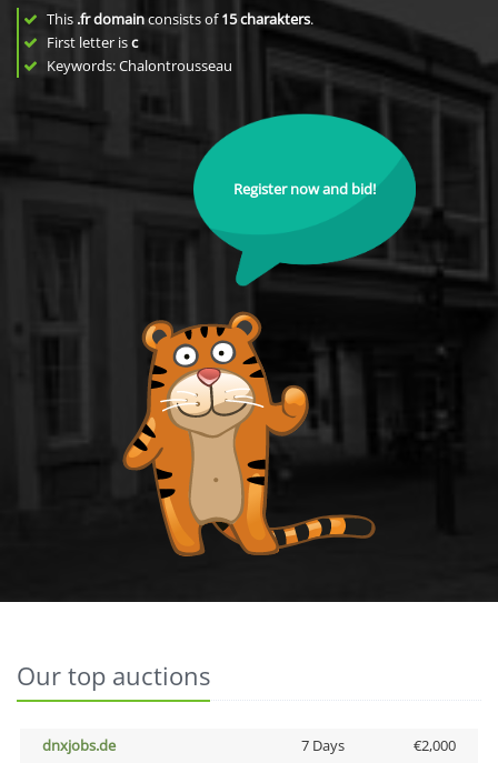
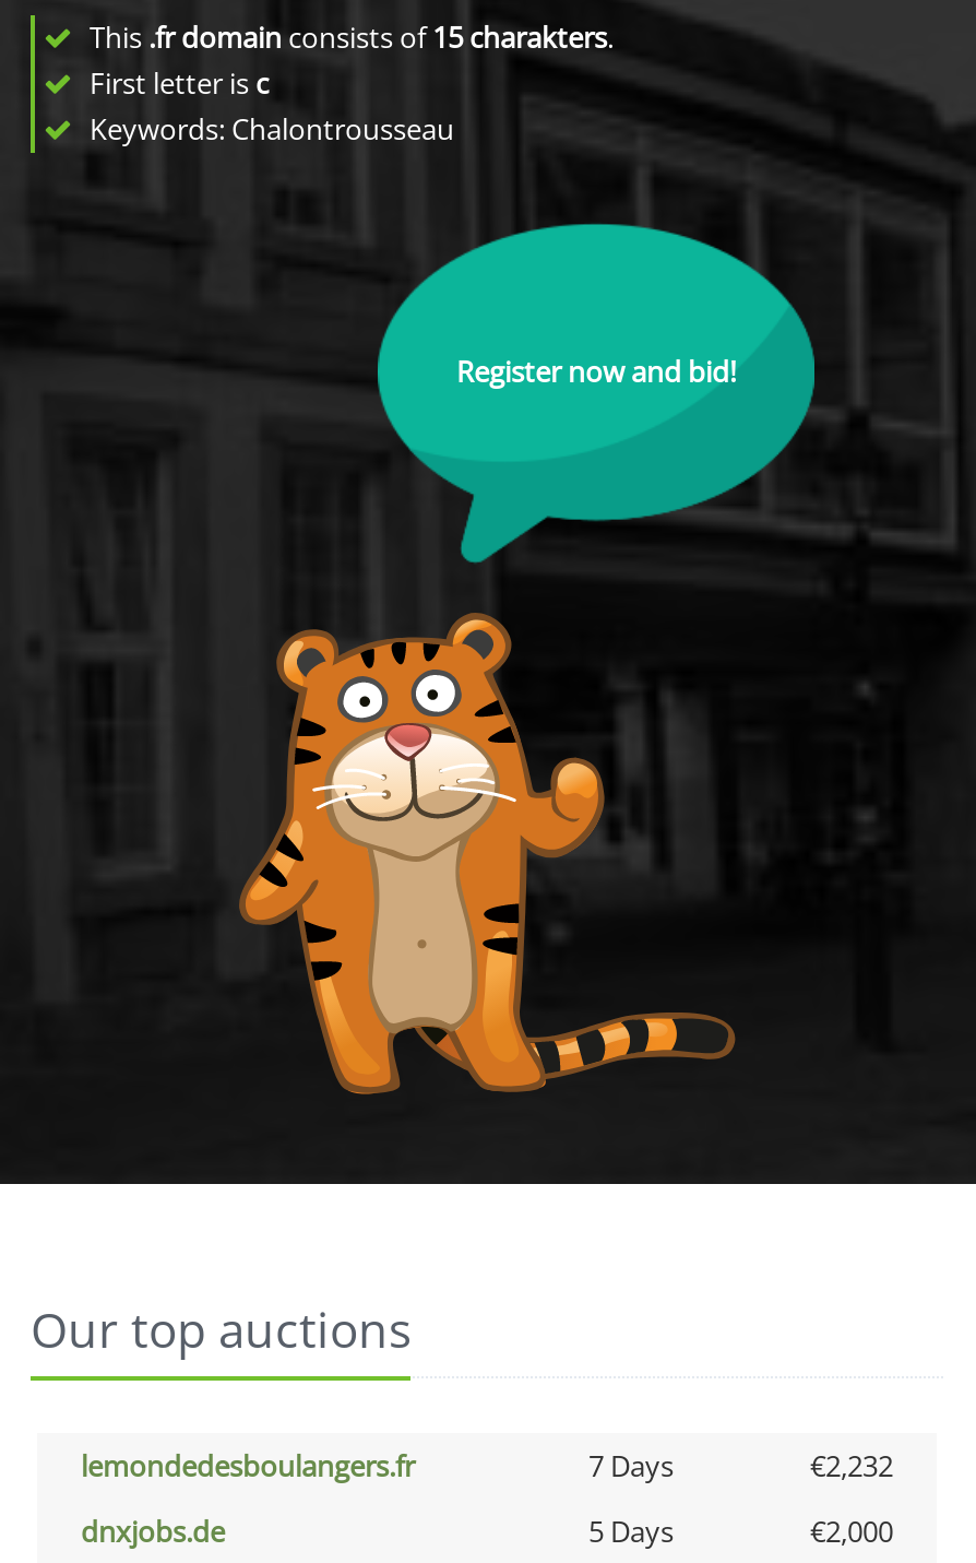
+ lemondedesboulangers.fr
+ 7 Days
+ €2,232

- 7 Days
+ 5 Days
